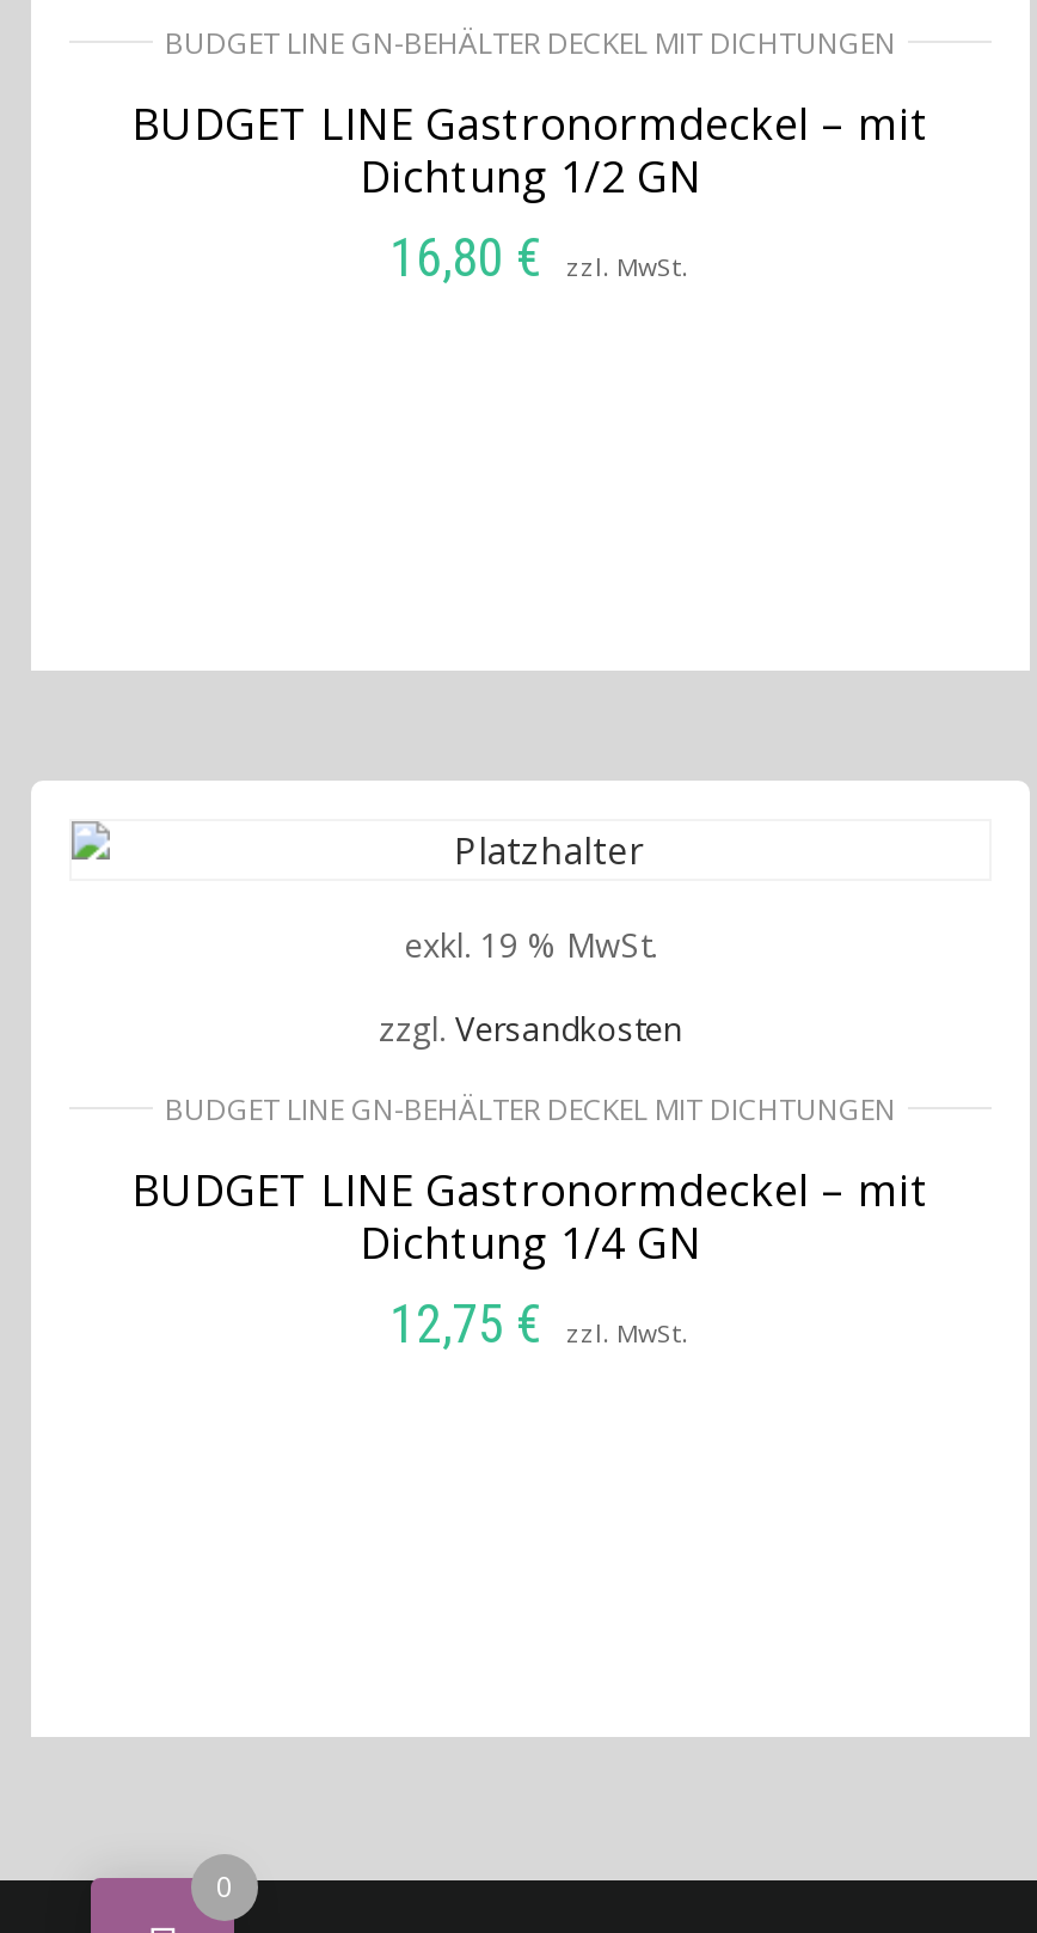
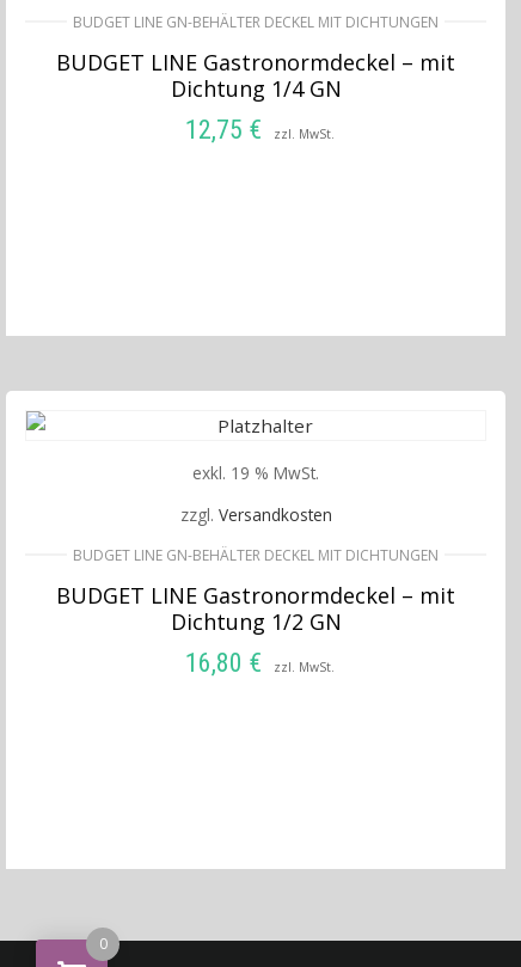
- Dichtung 1/2 GN
+ Dichtung 1/4 GN

- 16,80 € zzl. MwSt.
+ 12,75 € zzl. MwSt.

- Dichtung 1/4 GN
+ Dichtung 1/2 GN

- 12,75 € zzl. MwSt.
+ 16,80 € zzl. MwSt.
